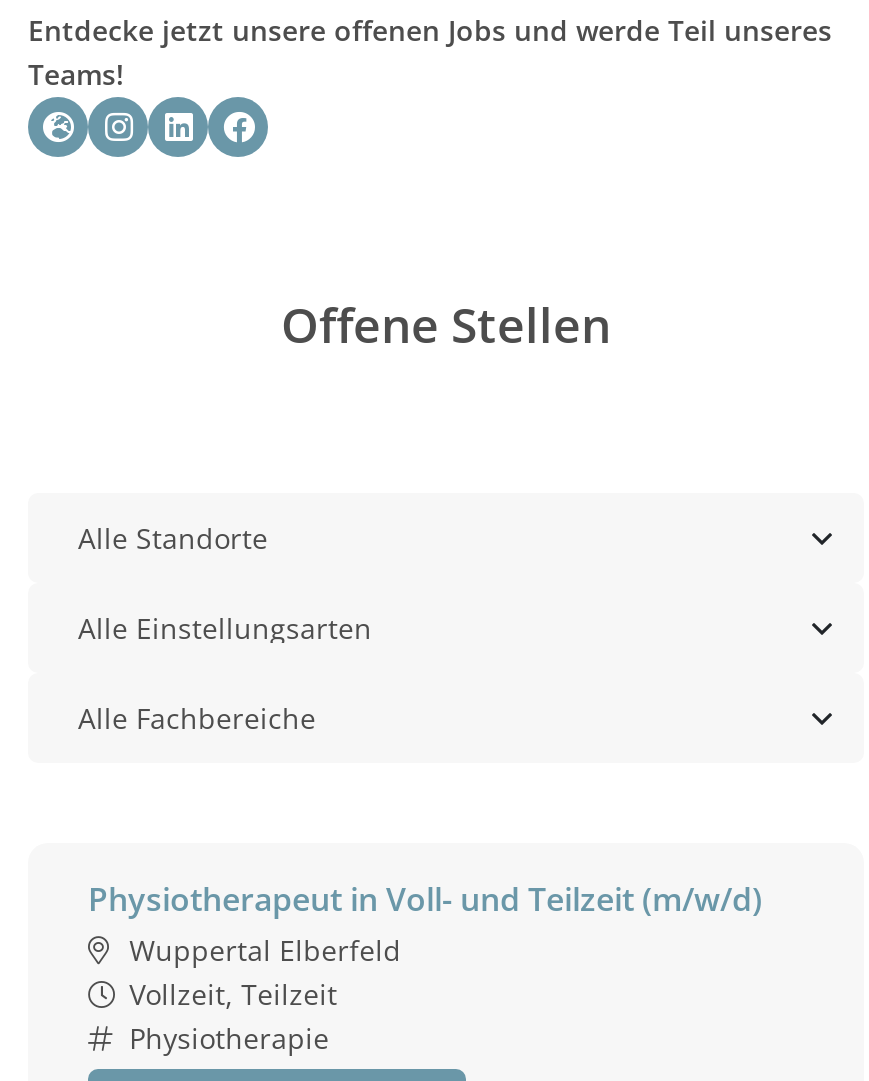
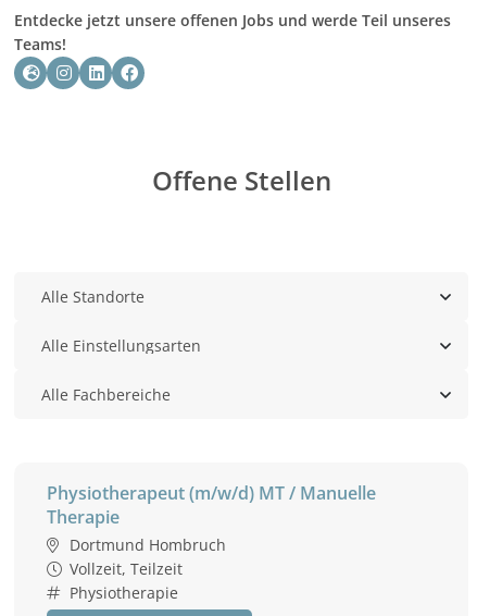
- Physiotherapeut in Voll- und Teilzeit (m/w/d)
- Wuppertal Elberfeld
+ Physiotherapeut (m/w/d) MT / Manuelle
+ Therapie
+ Dortmund Hombruch
